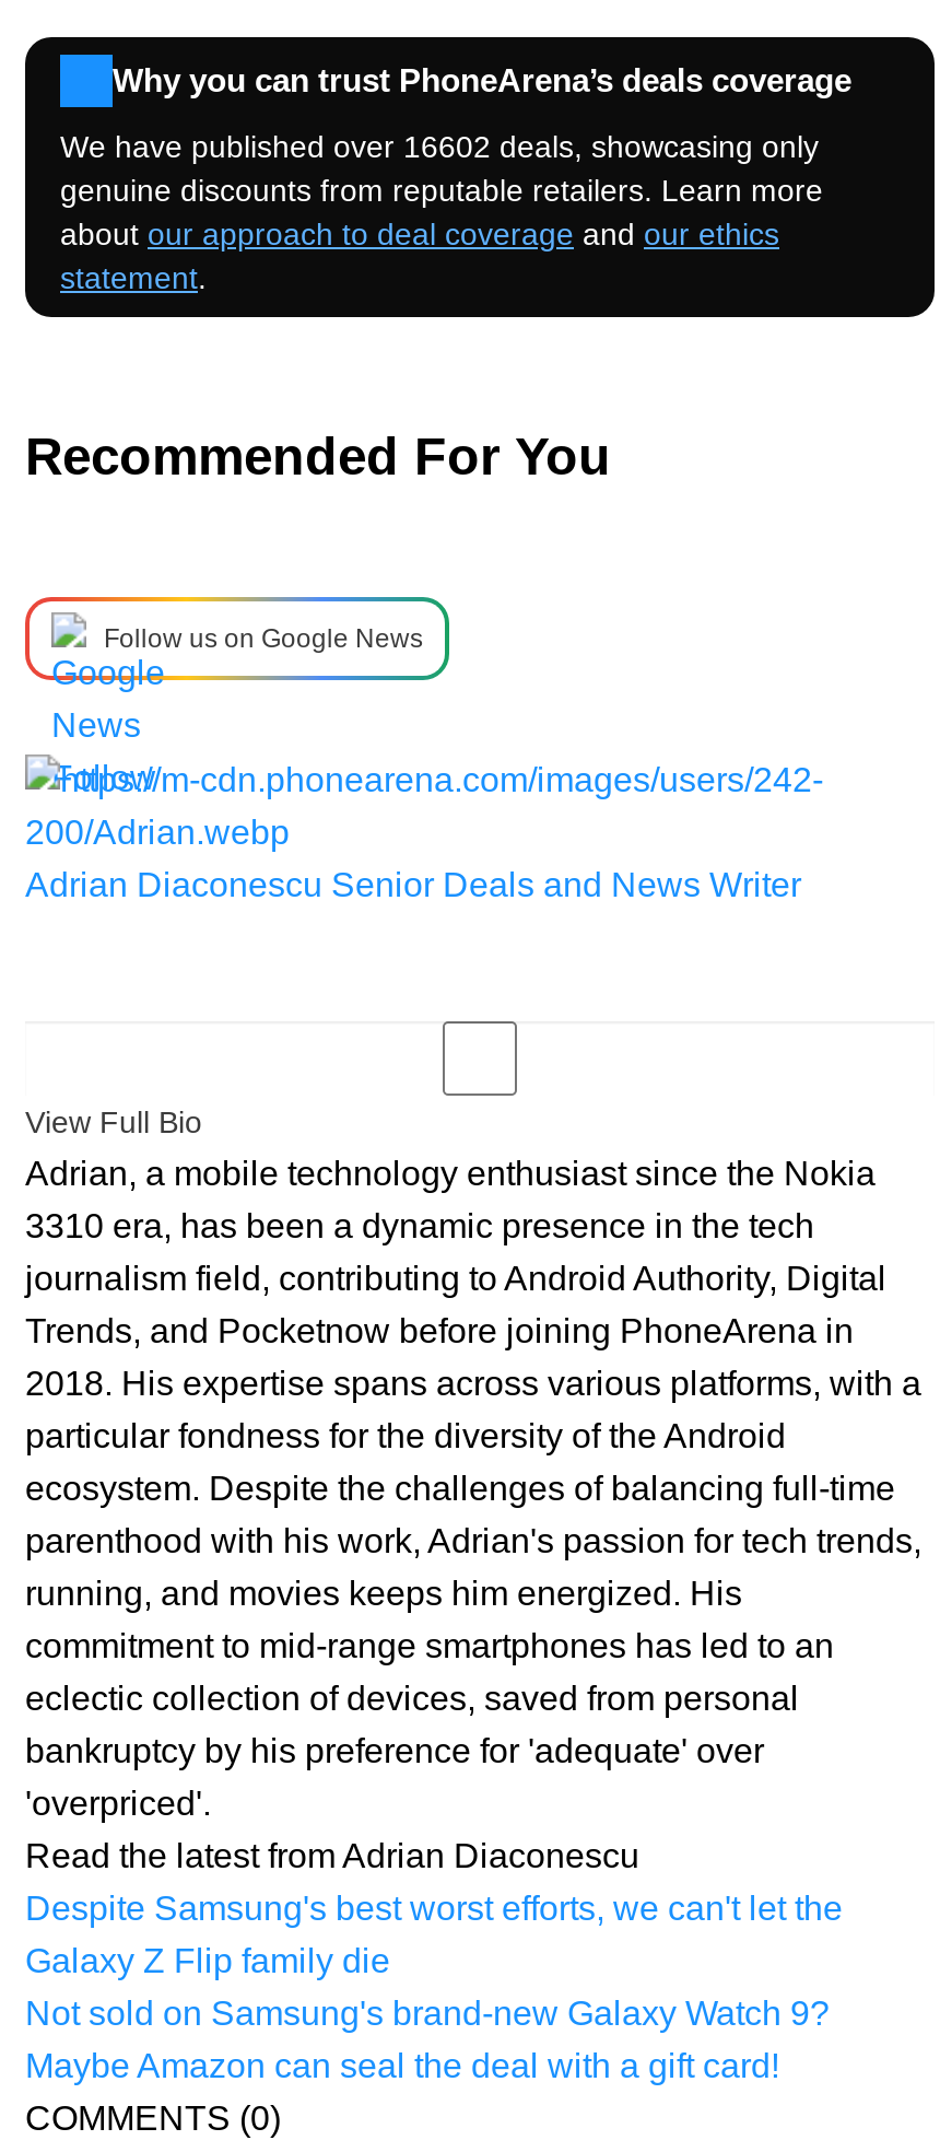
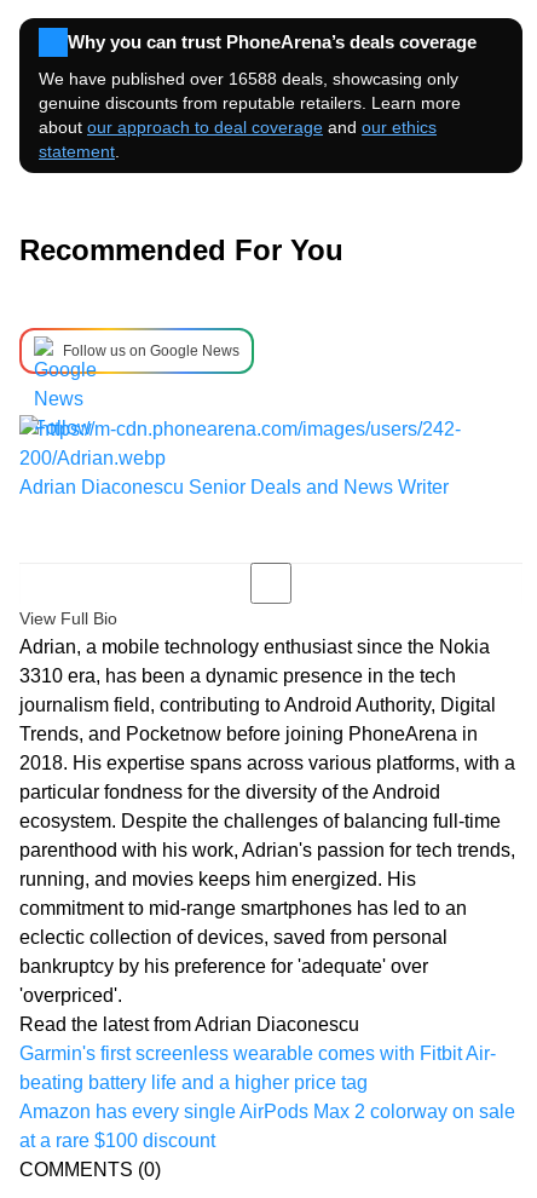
- We have published over 16602 deals, showcasing only
+ We have published over 16588 deals, showcasing only

- Despite Samsung's best worst efforts, we can't let the
- Galaxy Z Flip family die
- Not sold on Samsung's brand-new Galaxy Watch 9?
- Maybe Amazon can seal the deal with a gift card!
+ Garmin's first screenless wearable comes with Fitbit Air-
+ beating battery life and a higher price tag
+ Amazon has every single AirPods Max 2 colorway on sale
+ at a rare $100 discount
